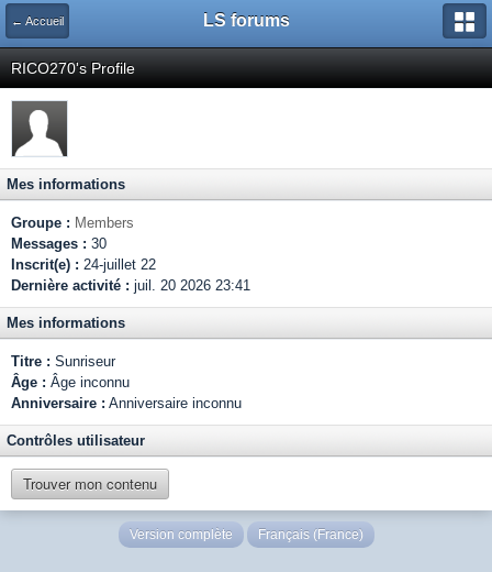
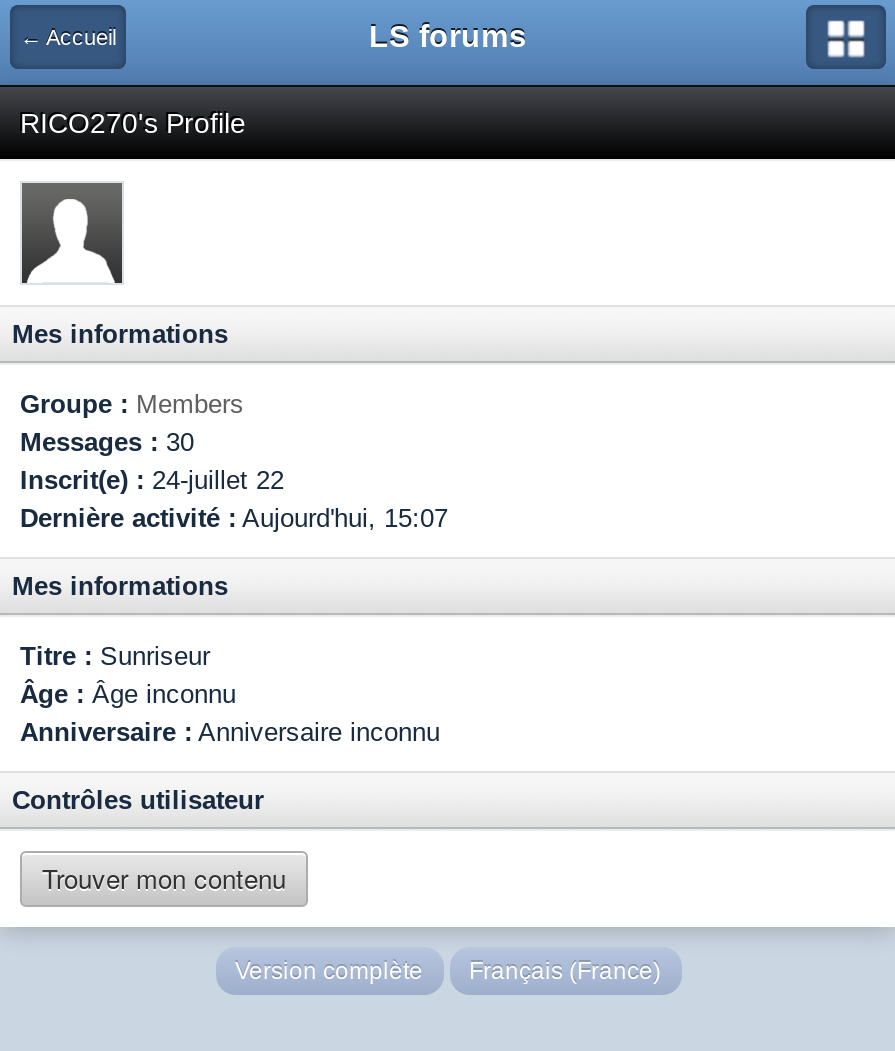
- Dernière activité : juil. 20 2026 23:41
+ Dernière activité : Aujourd'hui, 15:07
